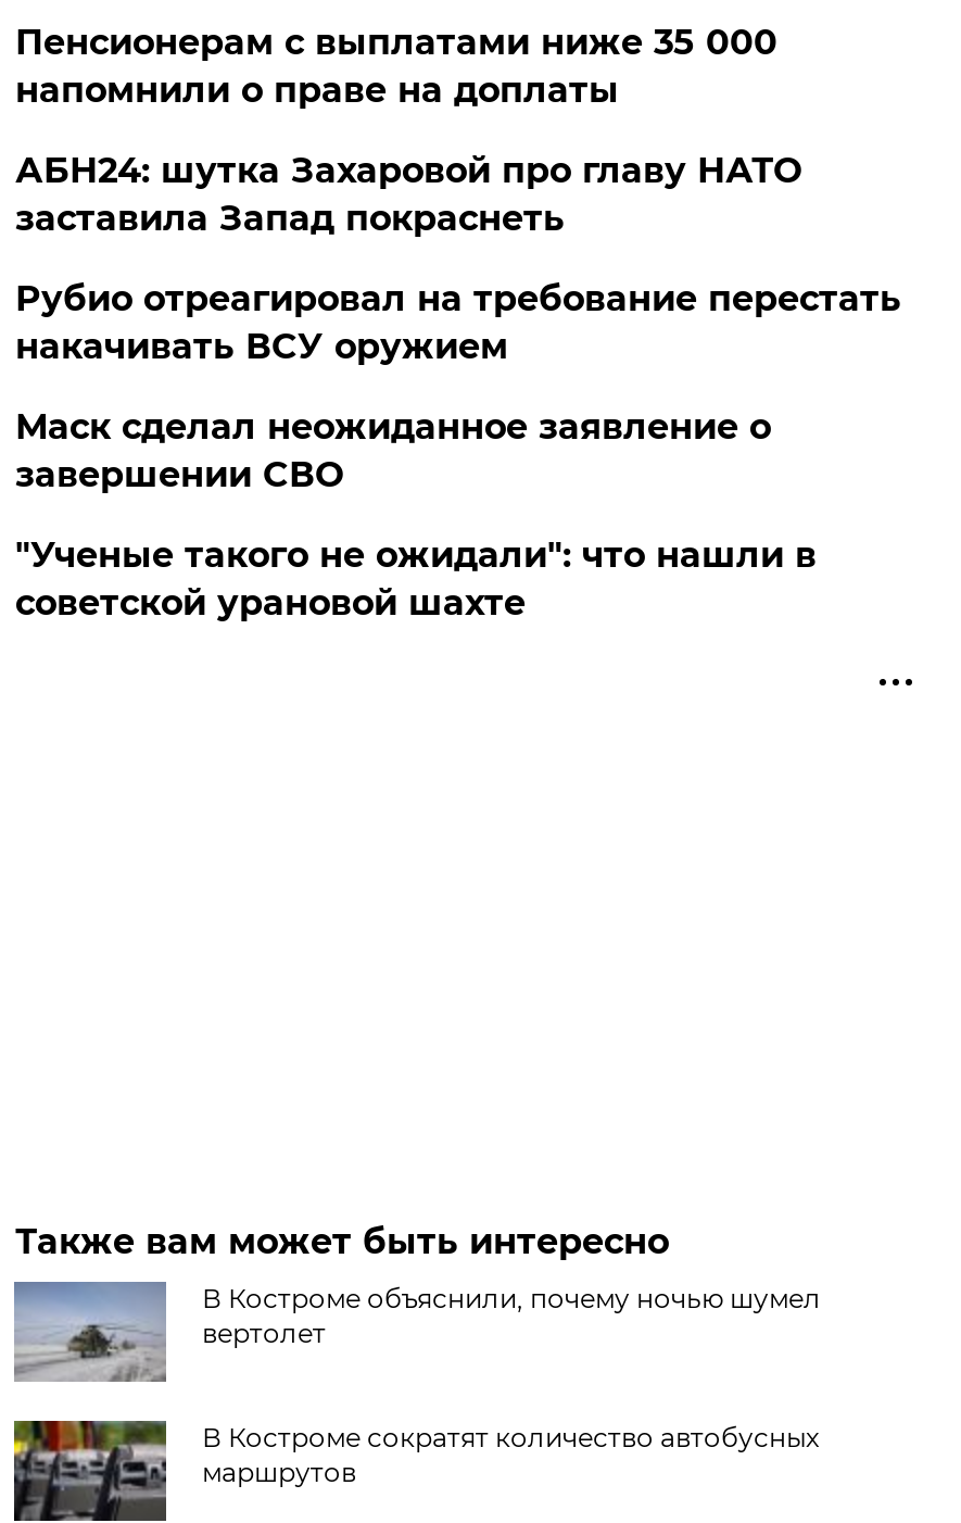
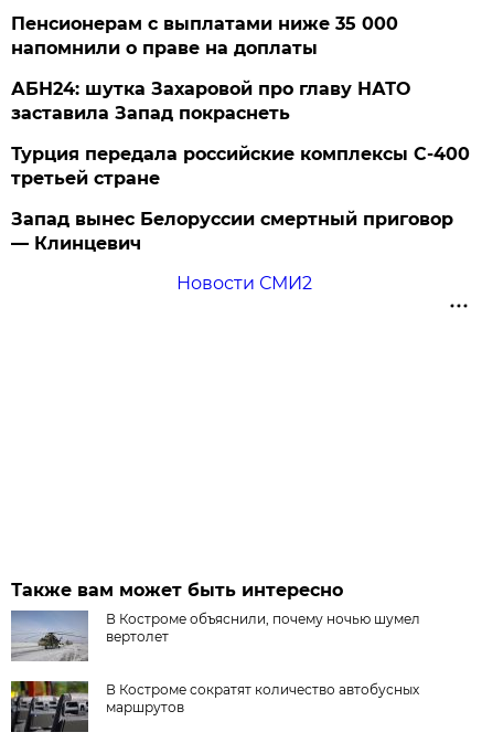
- Рубио отреагировал на требование перестать
- накачивать ВСУ оружием
+ Турция передала российские комплексы С-400
+ третьей стране

- Маск сделал неожиданное заявление о
- завершении СВО
+ Запад вынес Белоруссии смертный приговор
+ — Клинцевич

- "Ученые такого не ожидали": что нашли в
- советской урановой шахте
+ Новости СМИ2
